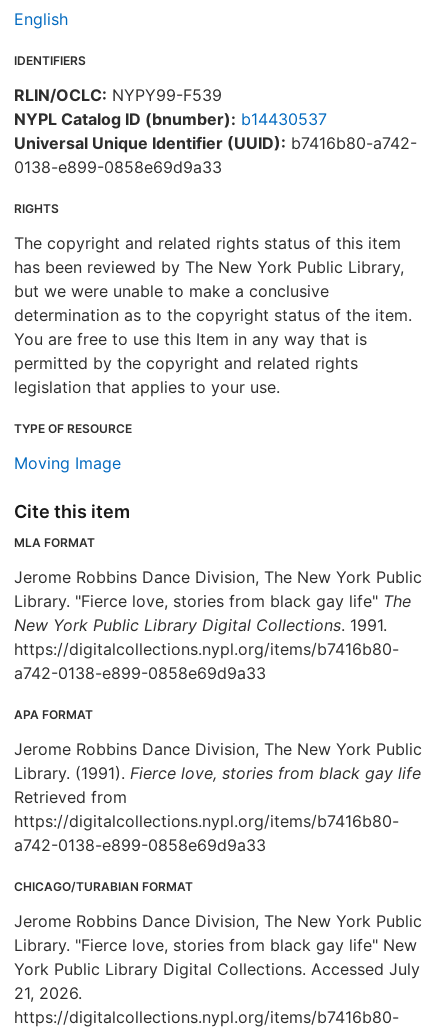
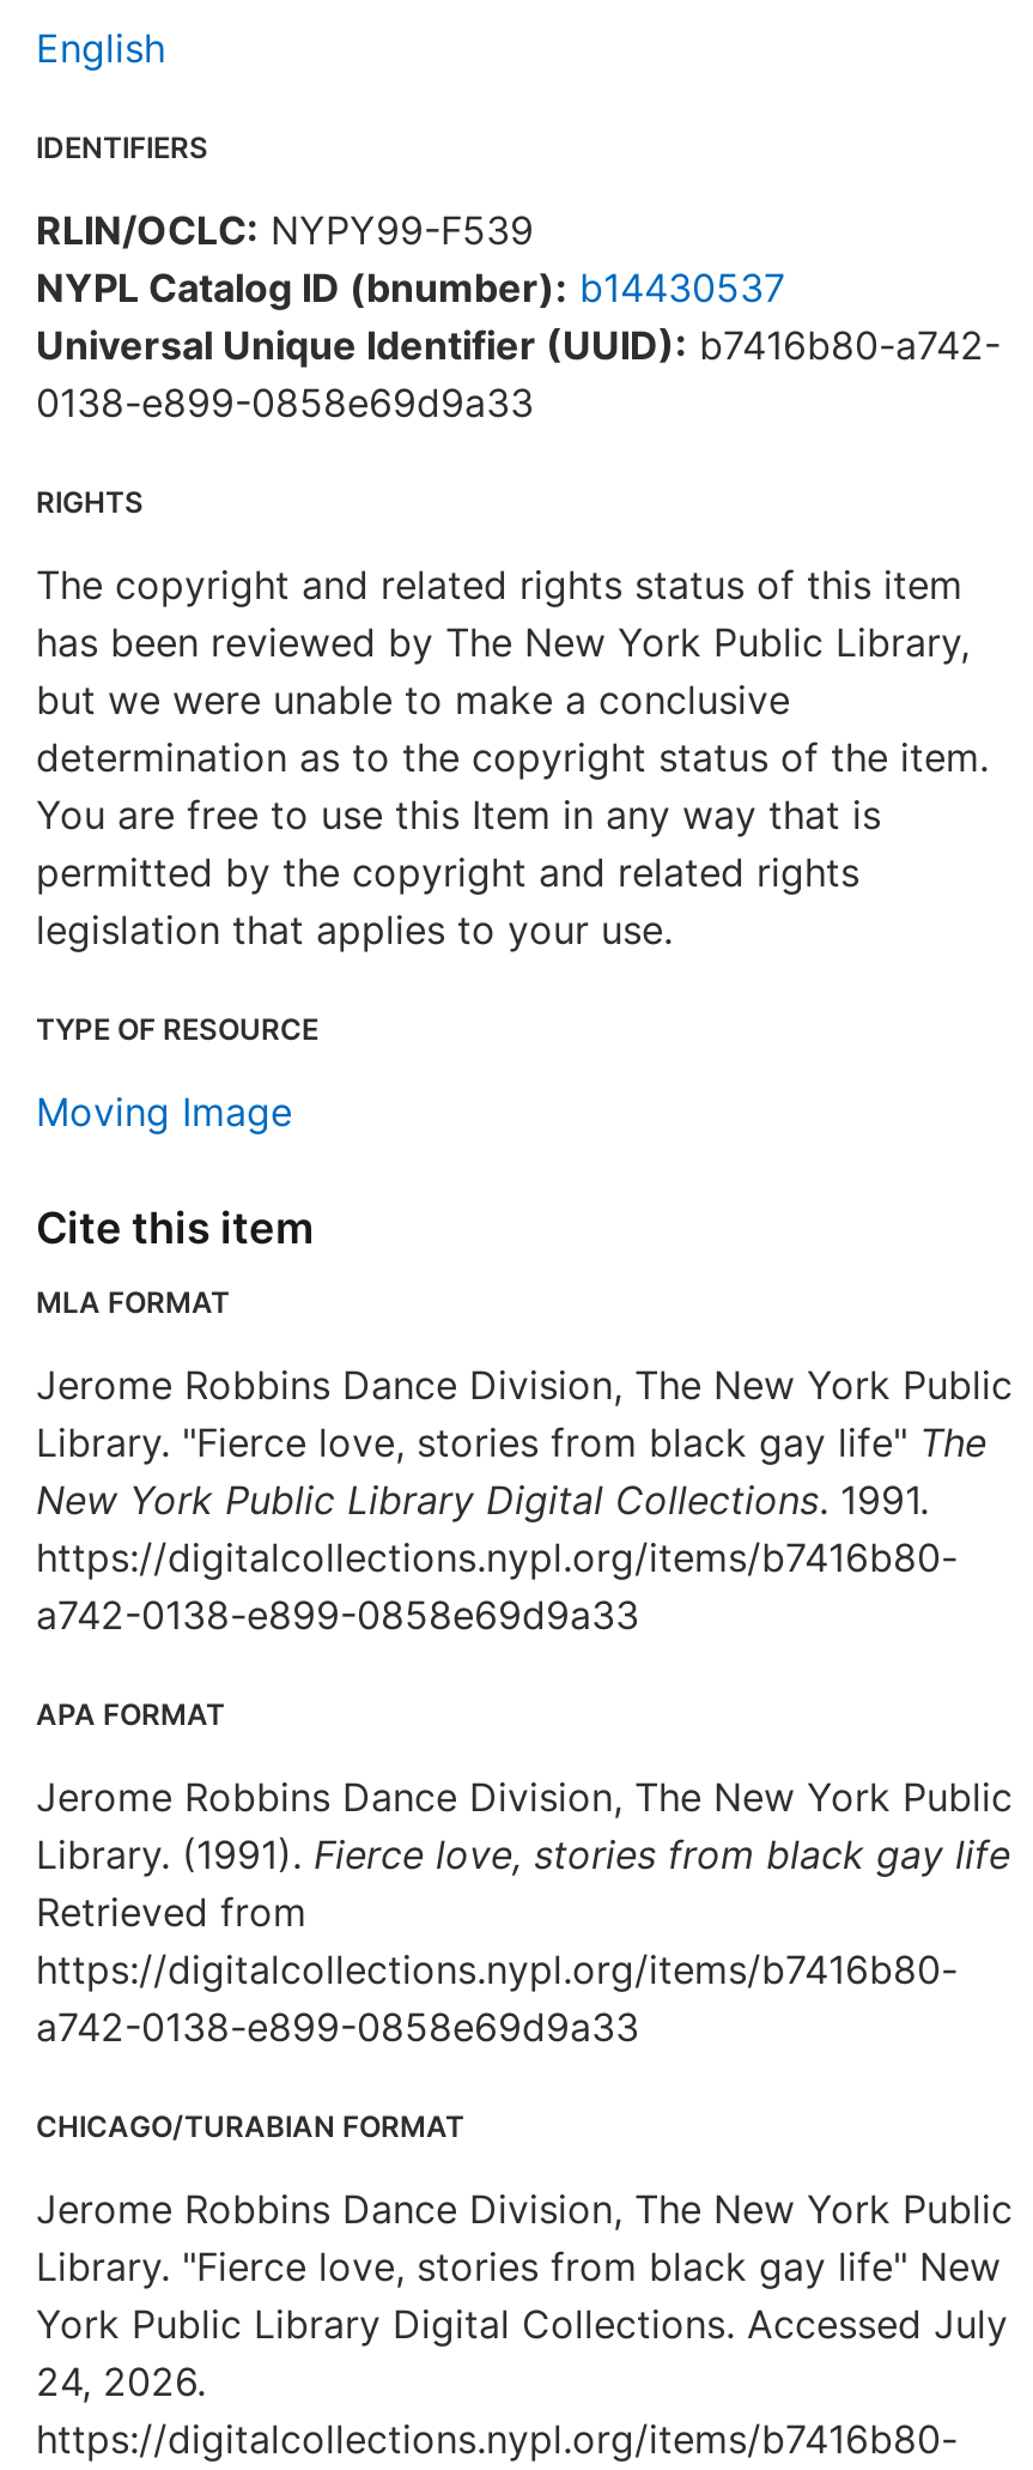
- 21, 2026.
+ 24, 2026.
